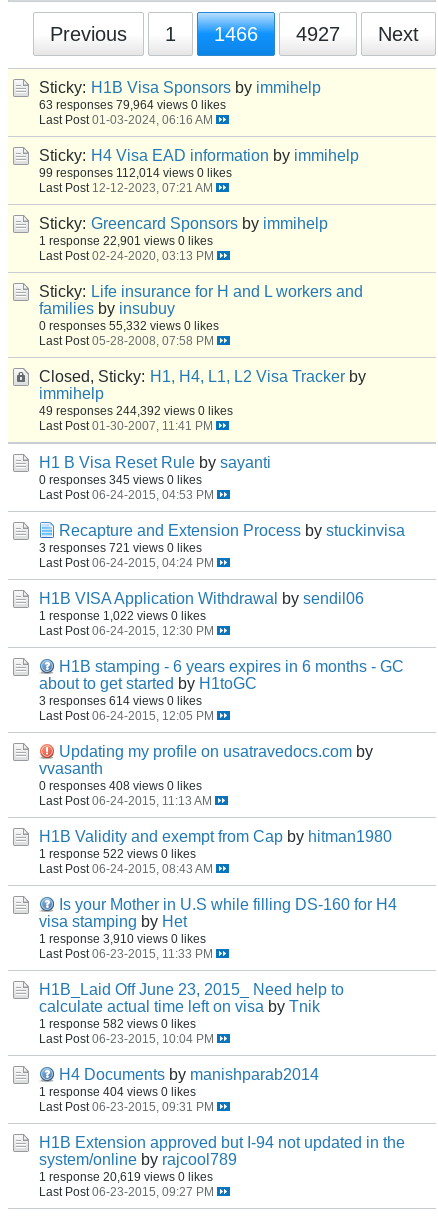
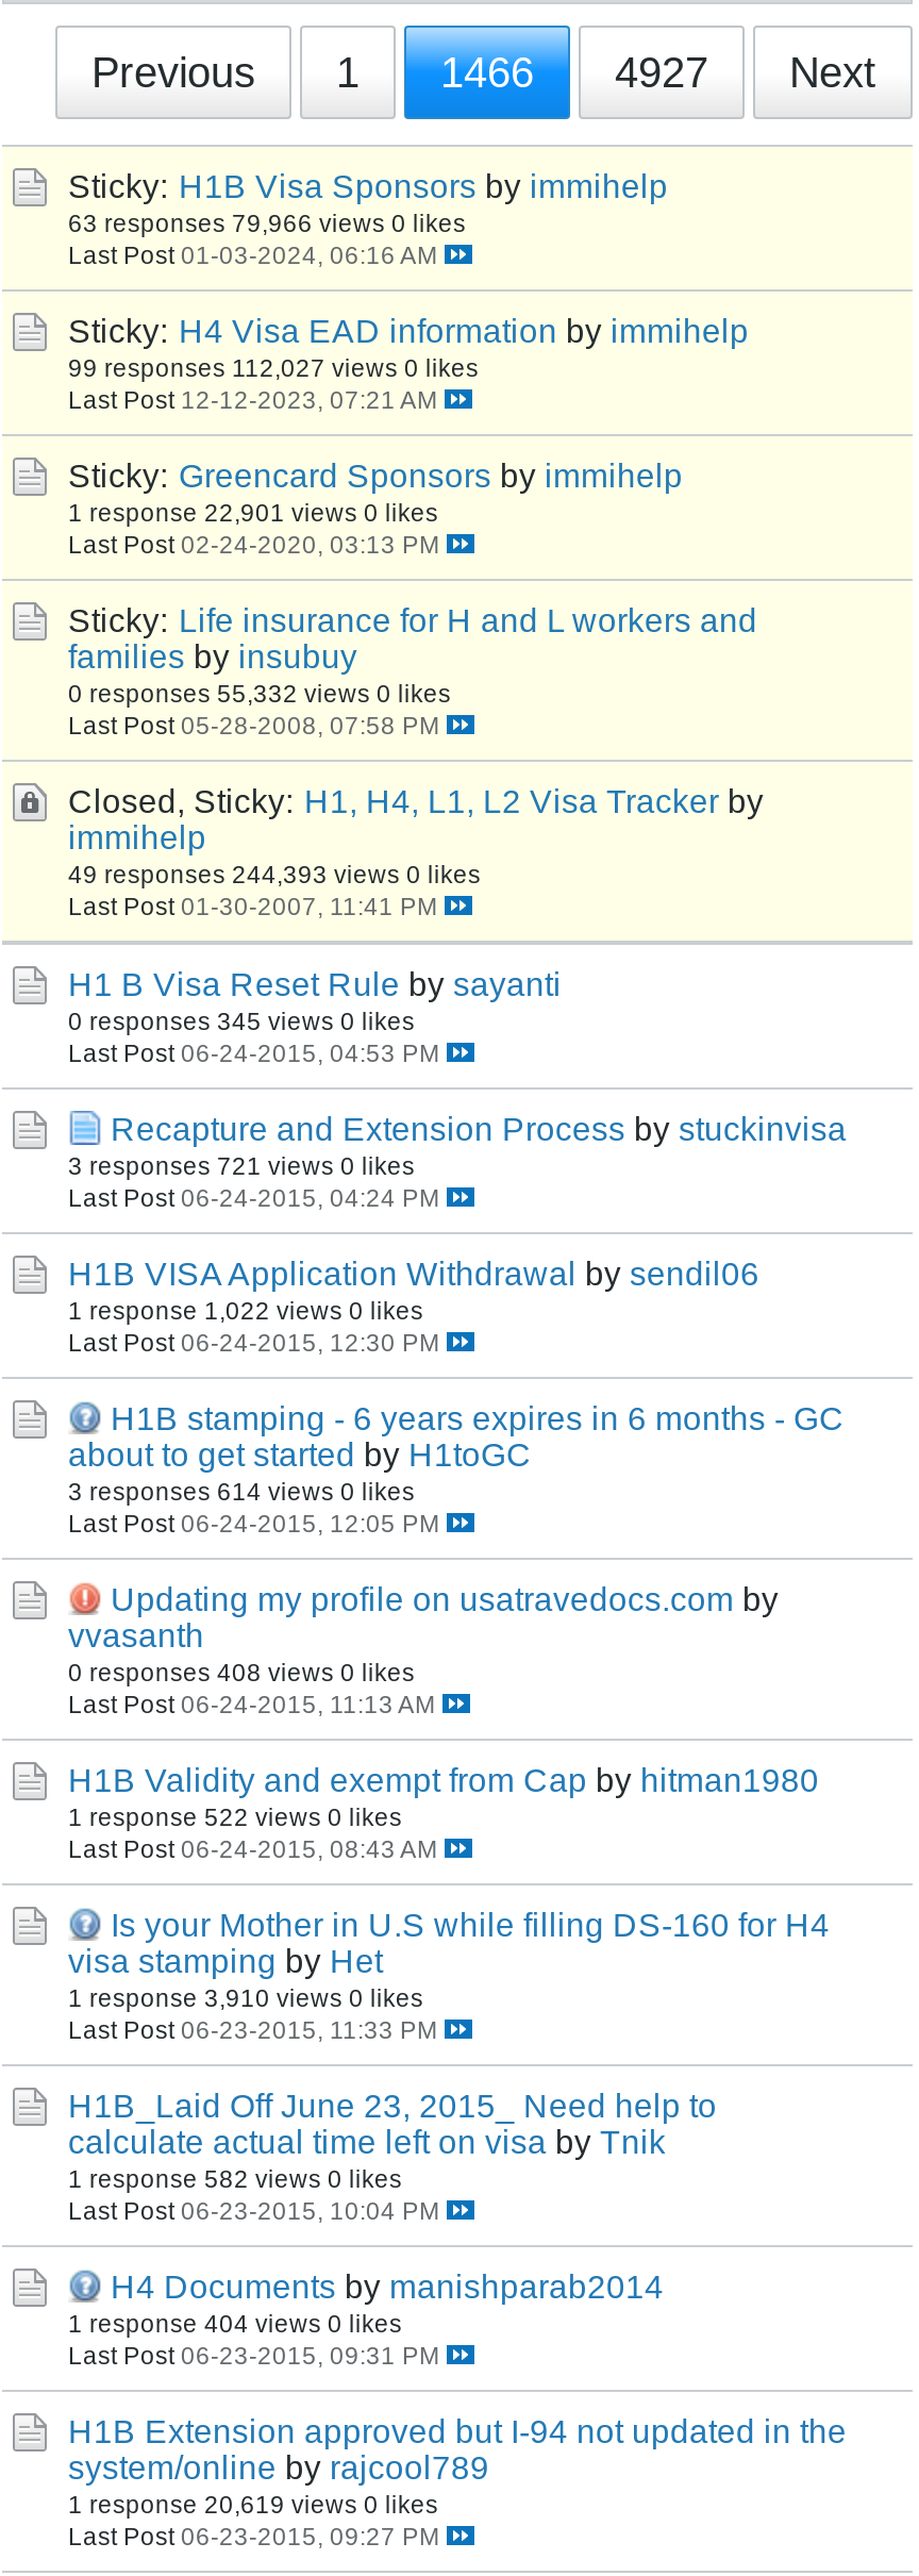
- 63 responses 79,964 views 0 likes
+ 63 responses 79,966 views 0 likes

- 99 responses 112,014 views 0 likes
+ 99 responses 112,027 views 0 likes

- 49 responses 244,392 views 0 likes
+ 49 responses 244,393 views 0 likes
